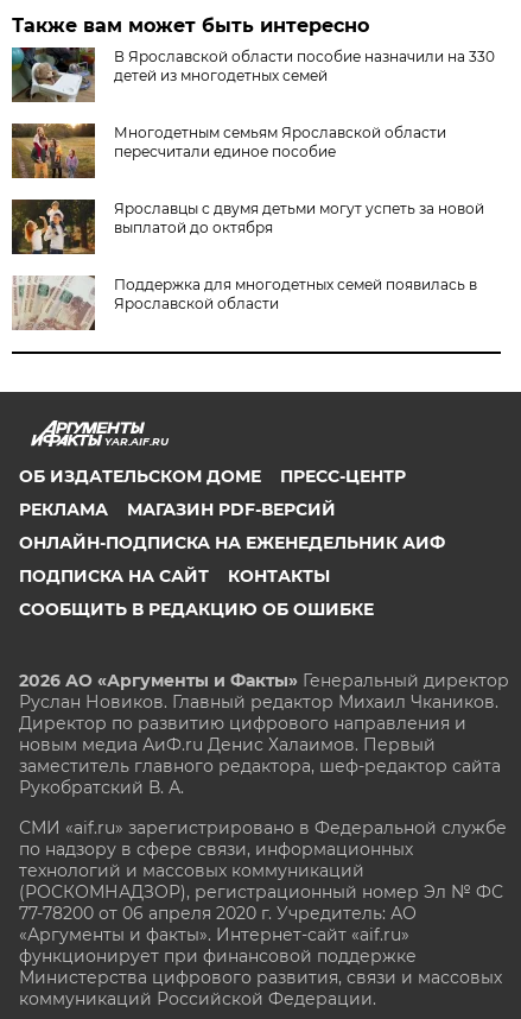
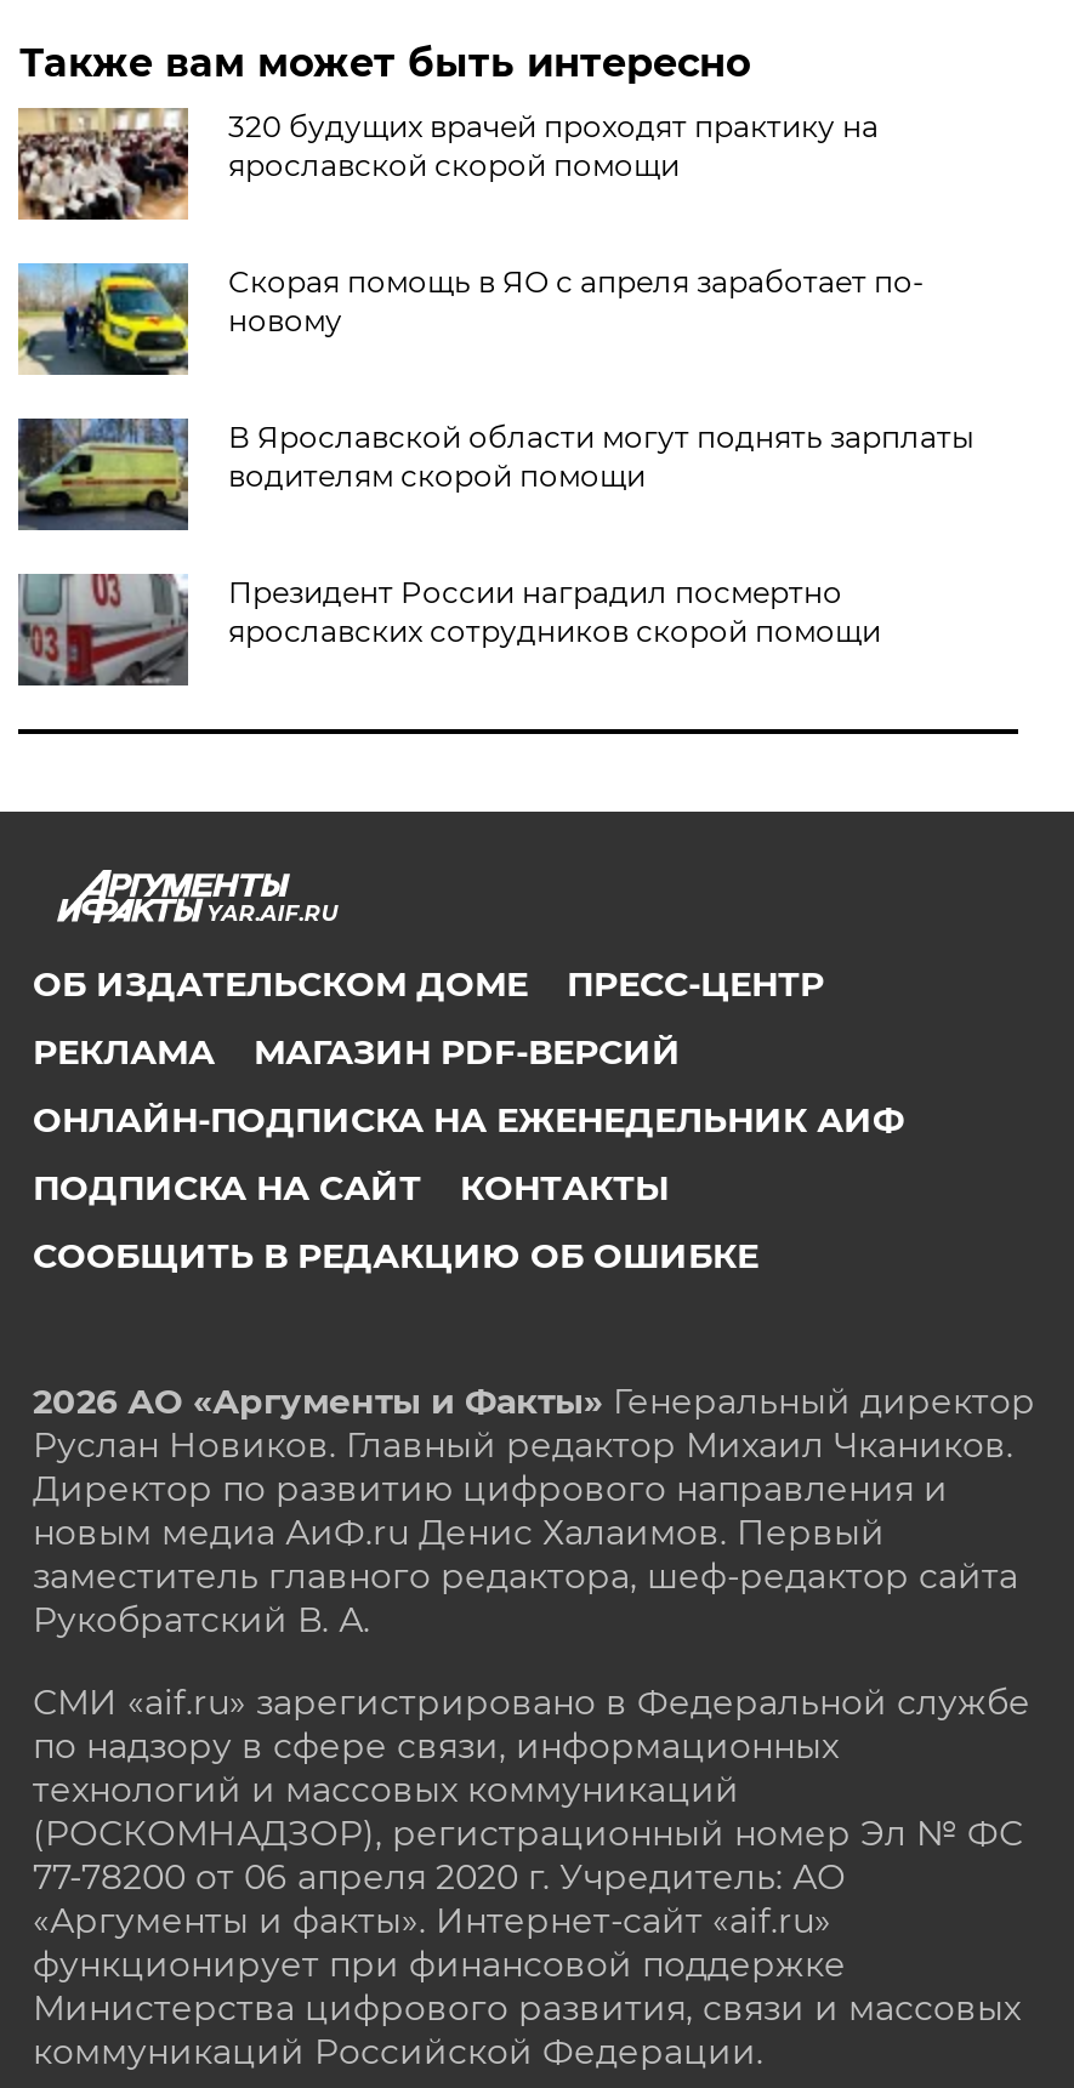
- [image]
- В Ярославской области пособие назначили на 330
- детей из многодетных семей
+ [image]
+ 320 будущих врачей проходят практику на
+ ярославской скорой помощи

- [image]
- Многодетным семьям Ярославской области
- пересчитали единое пособие
+ [image]
+ Скорая помощь в ЯО с апреля заработает по-
+ новому

- [image]
- Ярославцы с двумя детьми могут успеть за новой
- выплатой до октября
+ [image]
+ В Ярославской области могут поднять зарплаты
+ водителям скорой помощи

- [image]
- Поддержка для многодетных семей появилась в
- Ярославской области
+ [image]
+ Президент России наградил посмертно
+ ярославских сотрудников скорой помощи
